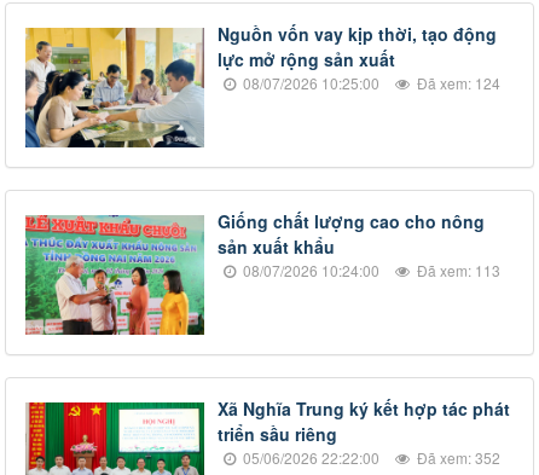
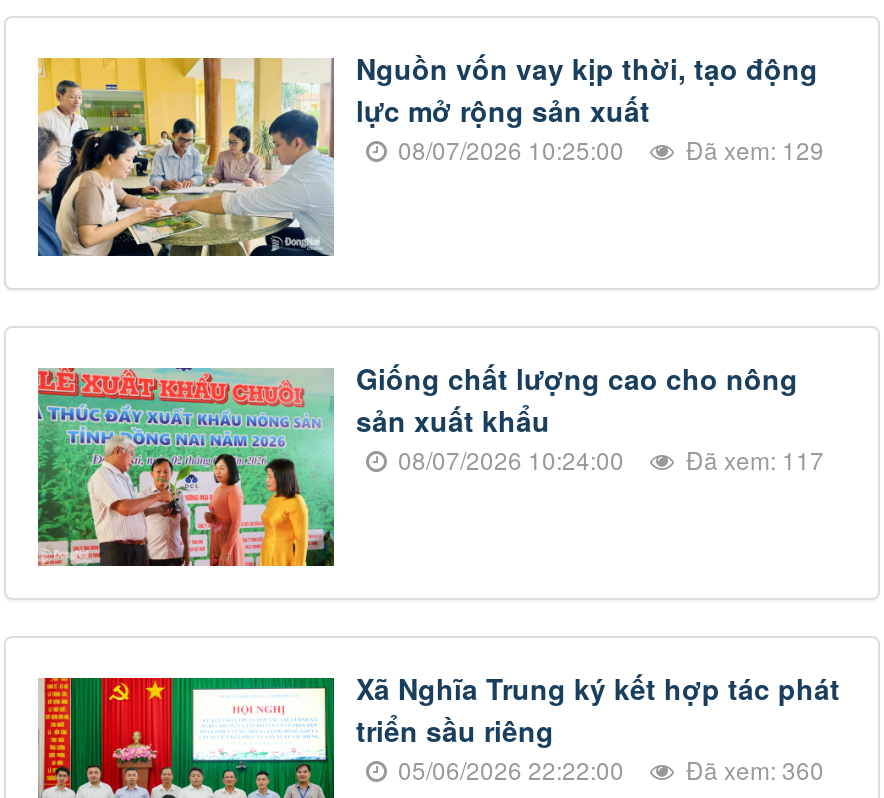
- 08/07/2026 10:25:00 Đã xem: 124
+ 08/07/2026 10:25:00 Đã xem: 129

- 08/07/2026 10:24:00 Đã xem: 113
+ 08/07/2026 10:24:00 Đã xem: 117

- 05/06/2026 22:22:00 Đã xem: 352
+ 05/06/2026 22:22:00 Đã xem: 360
